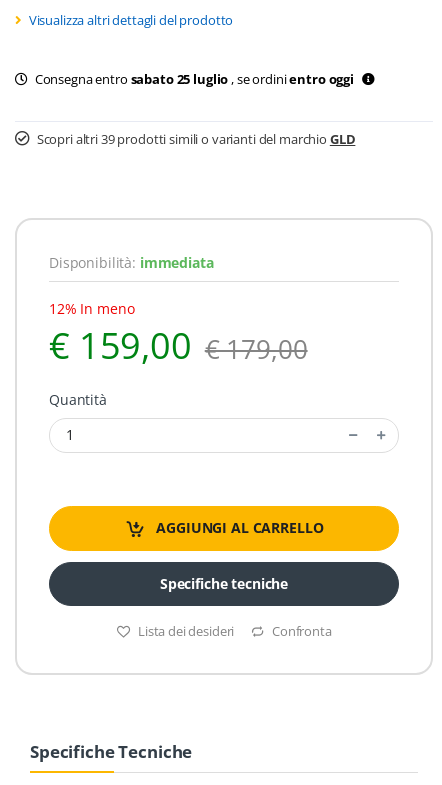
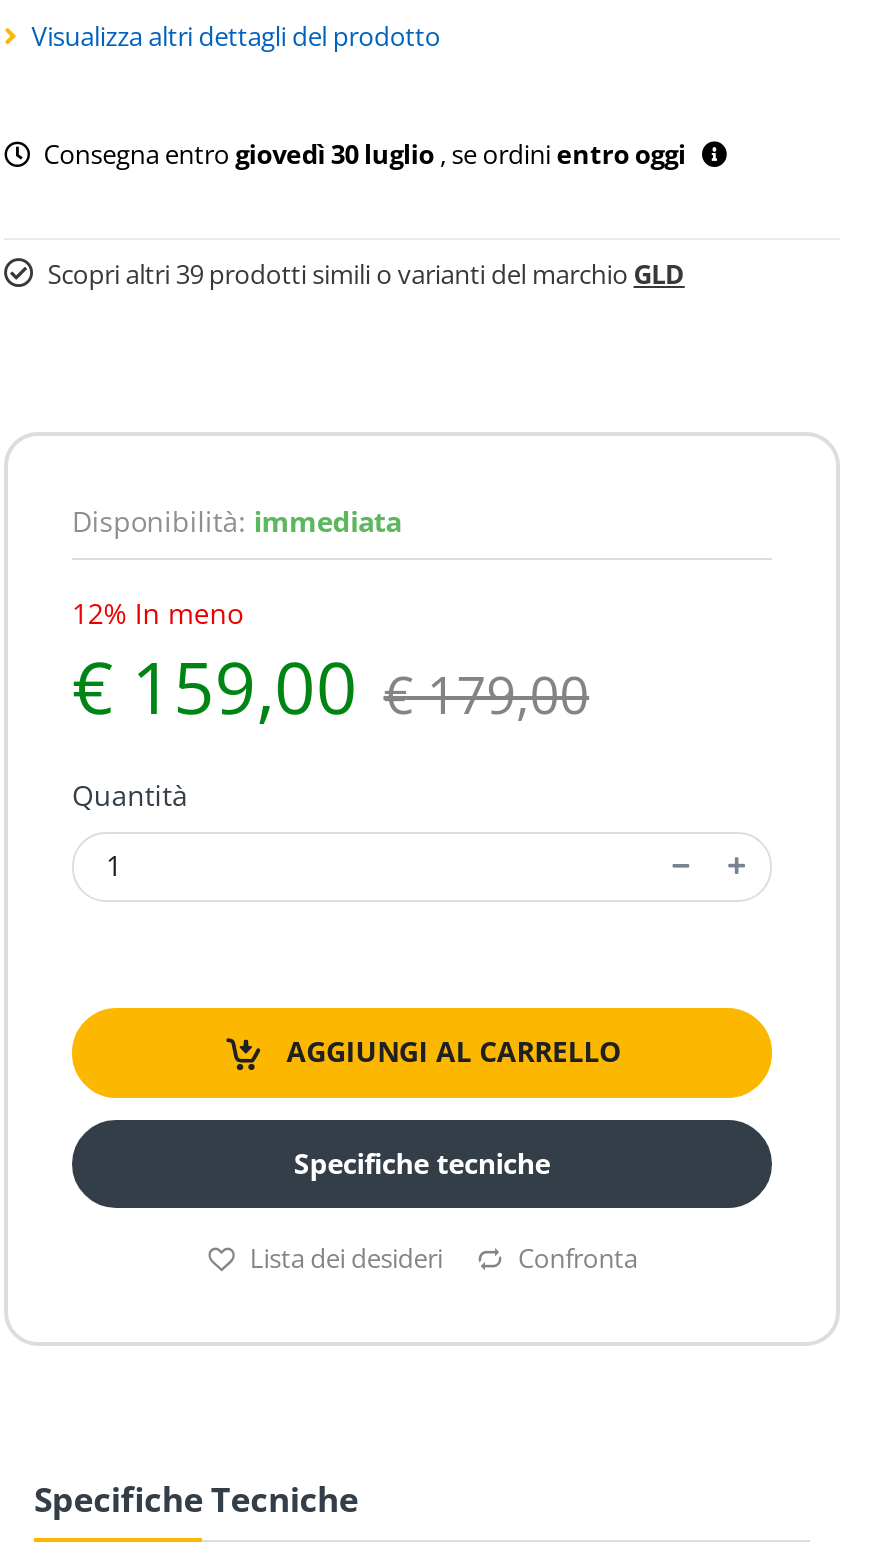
- Consegna entro sabato 25 luglio, se ordini entro oggi
+ Consegna entro giovedì 30 luglio, se ordini entro oggi
